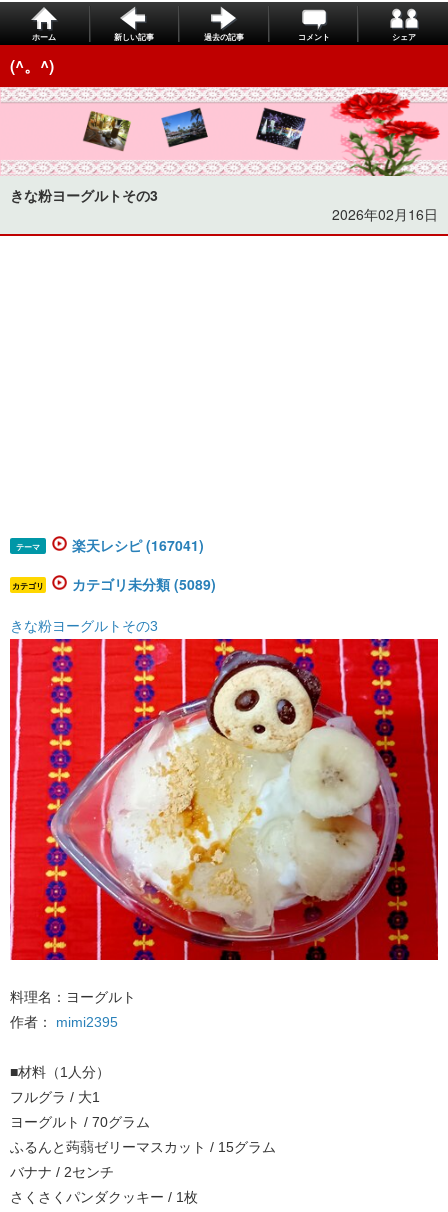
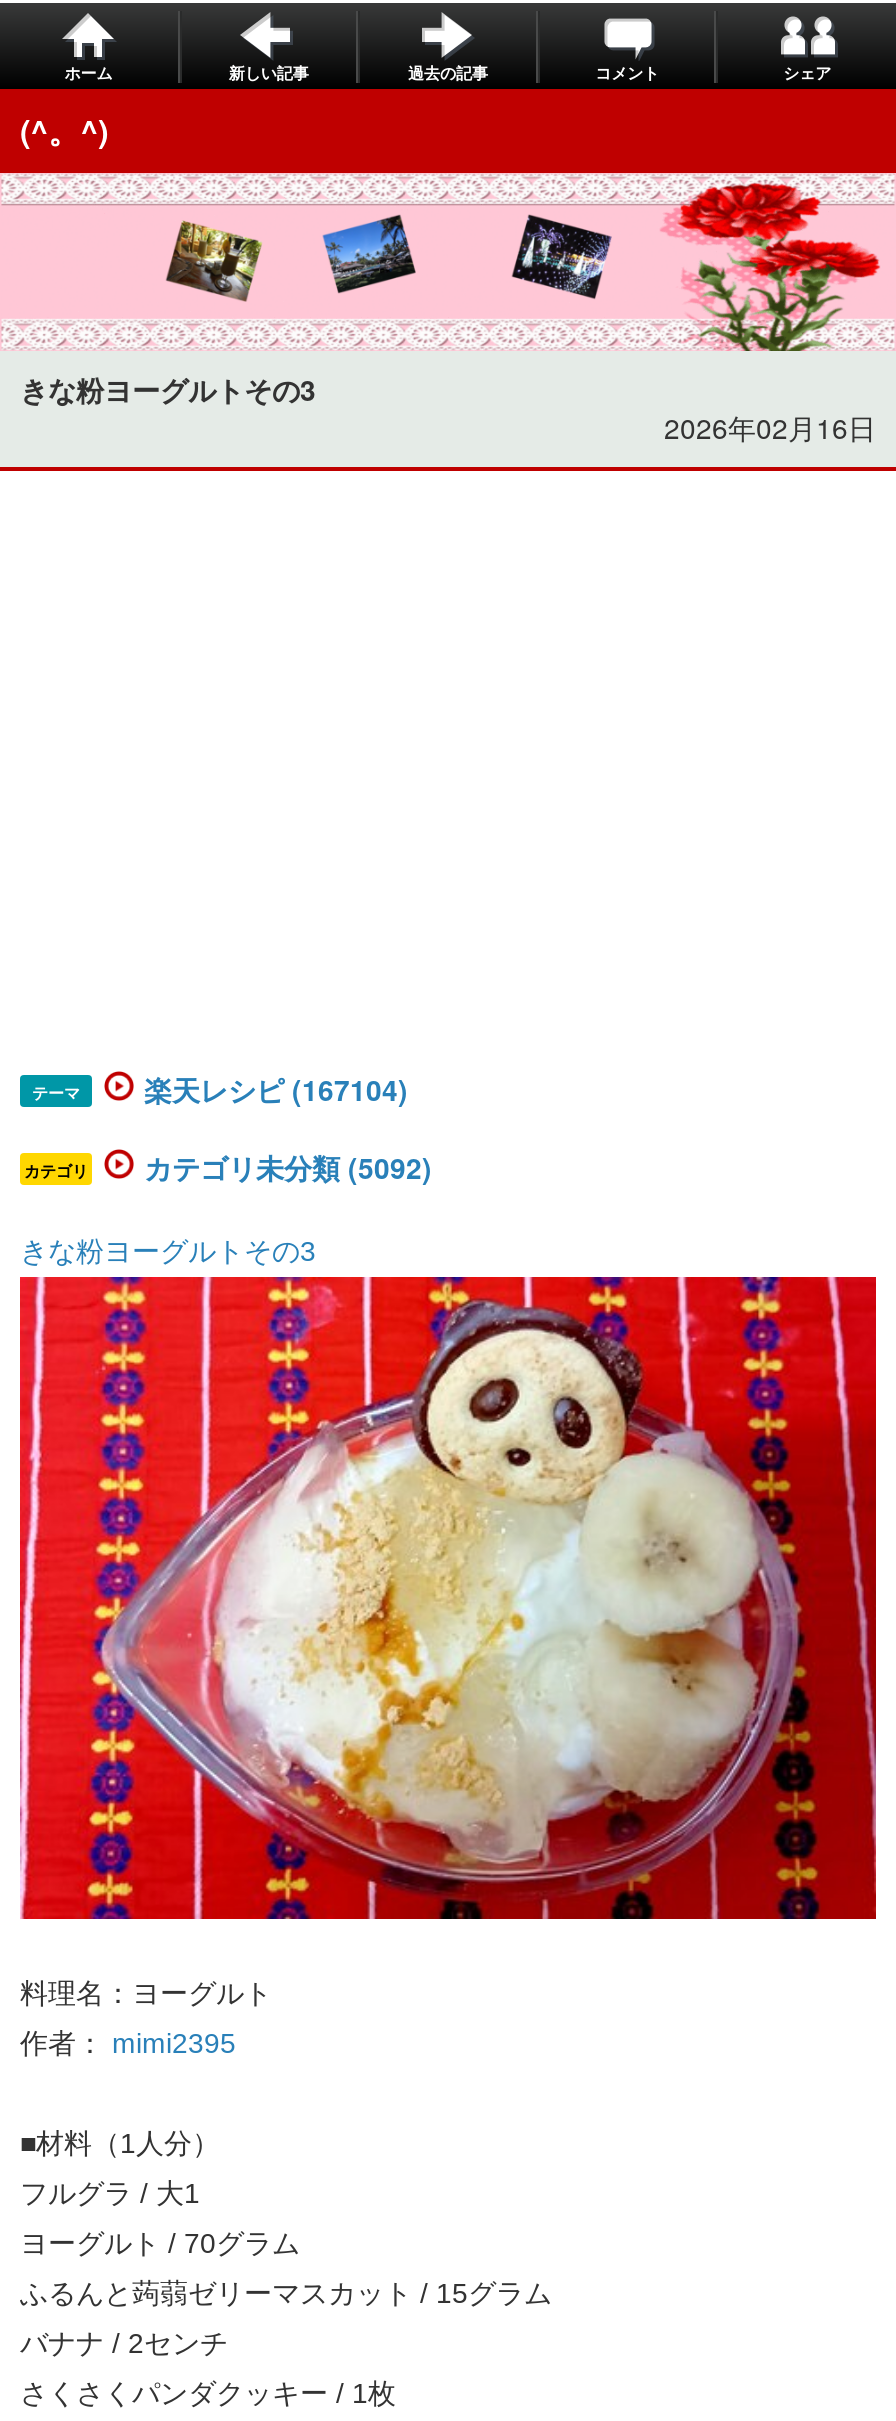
- 楽天レシピ (167041)
+ 楽天レシピ (167104)

- カテゴリ未分類 (5089)
+ カテゴリ未分類 (5092)
